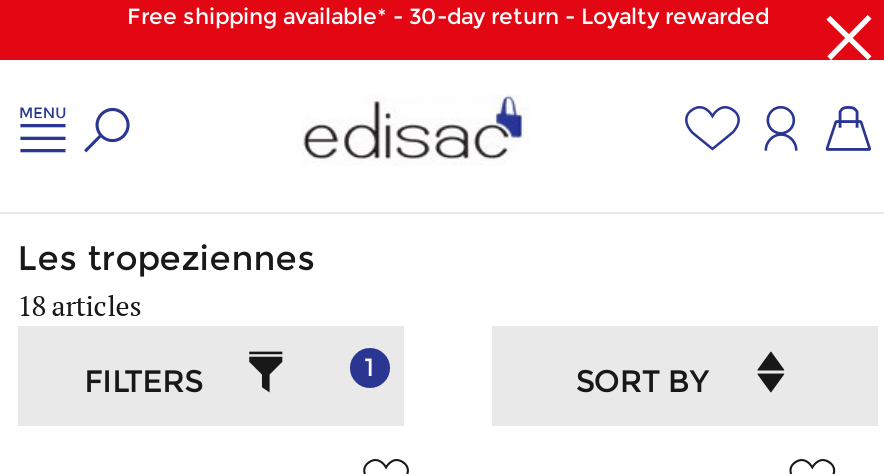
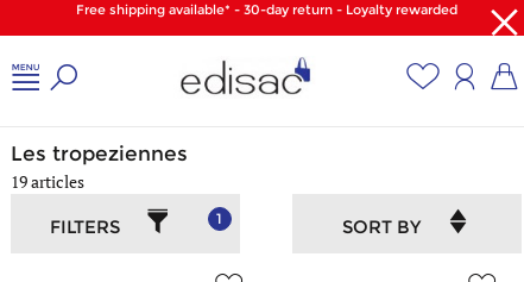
- 18 articles
+ 19 articles
